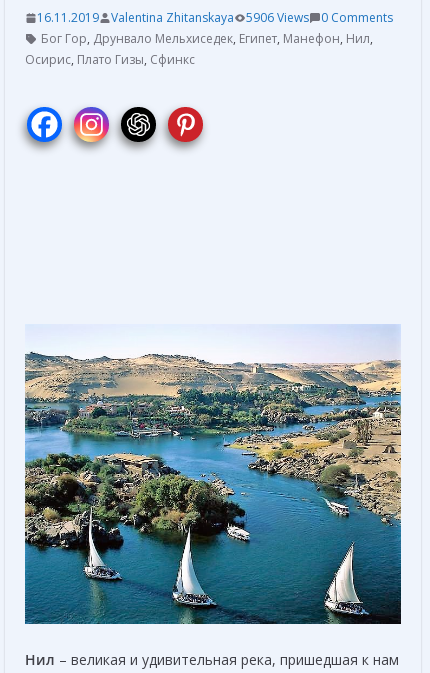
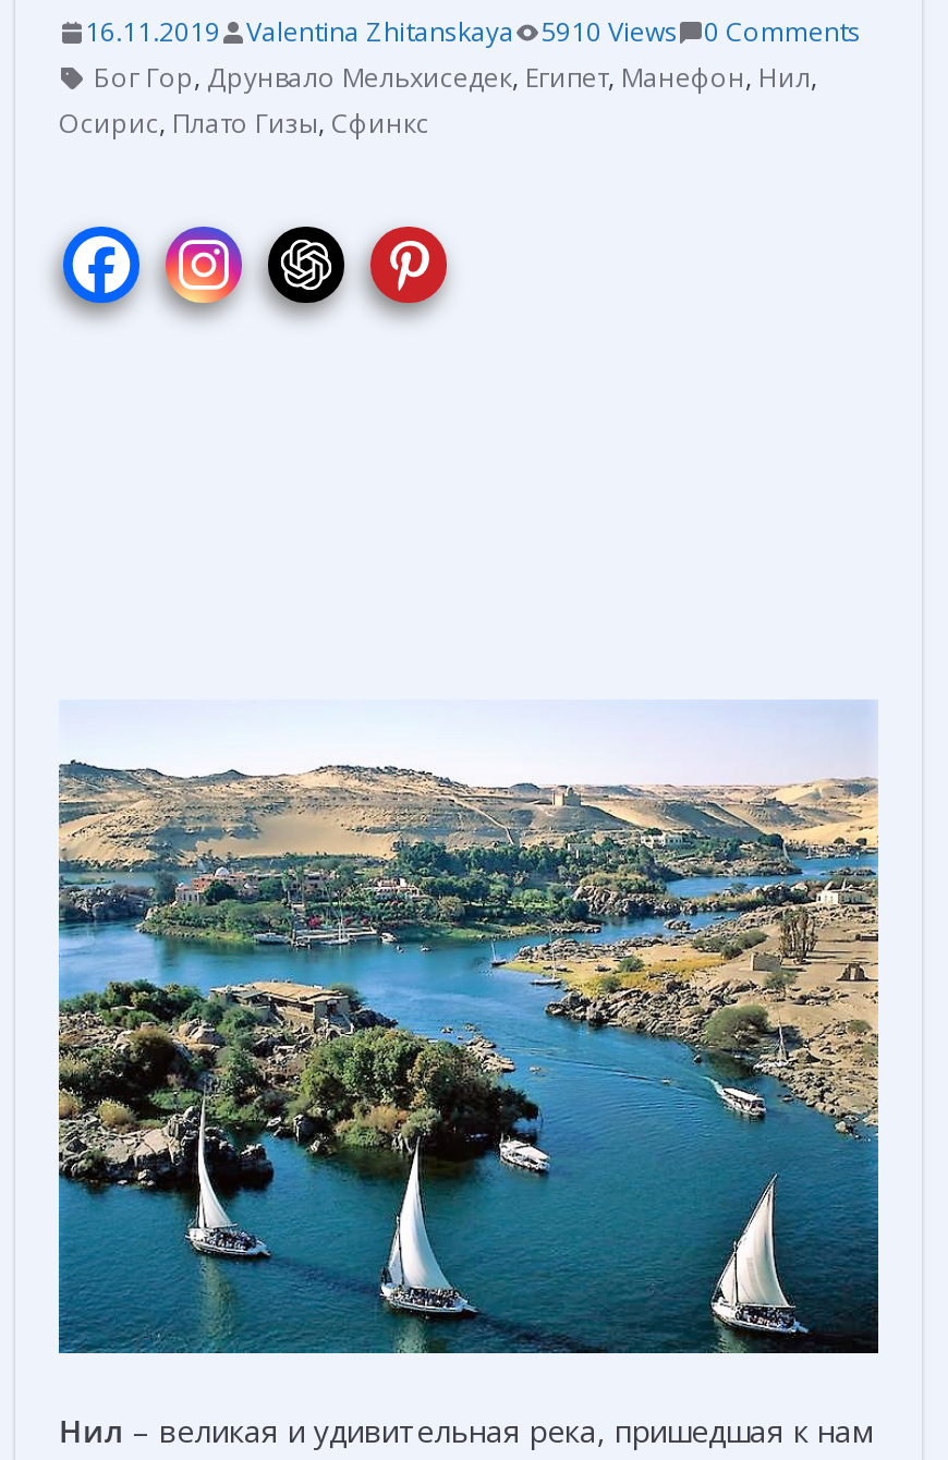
- 16.11.2019 Valentina Zhitanskaya 5906 Views 0 Comments
+ 16.11.2019 Valentina Zhitanskaya 5910 Views 0 Comments
